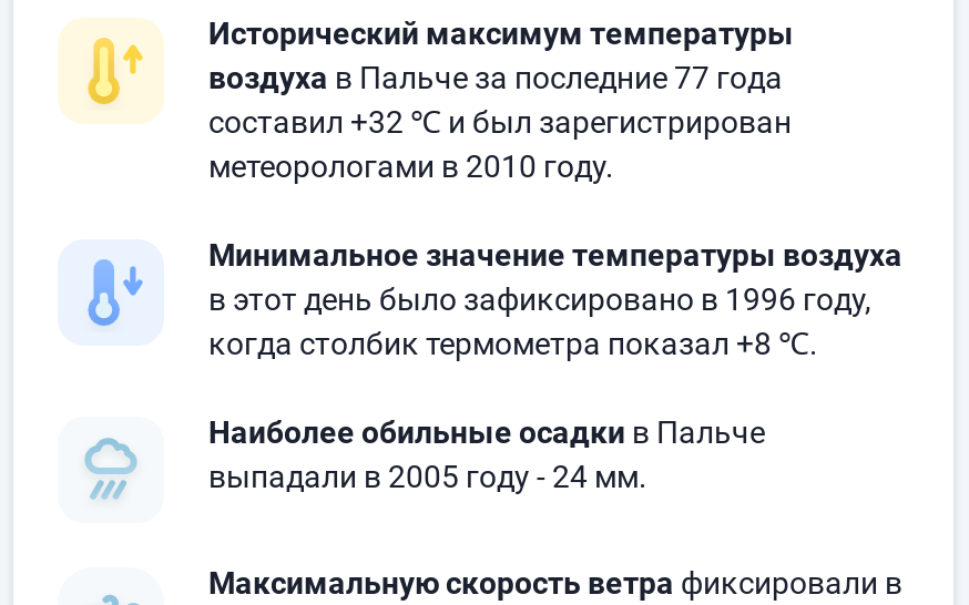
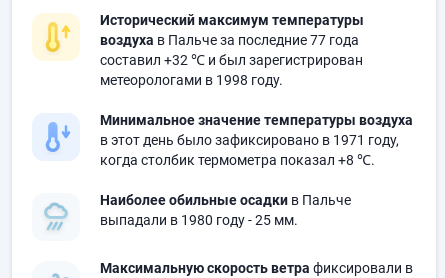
- метеорологами в 2010 году.
+ метеорологами в 1998 году.

- в этот день было зафиксировано в 1996 году,
+ в этот день было зафиксировано в 1971 году,

- выпадали в 2005 году - 24 мм.
+ выпадали в 1980 году - 25 мм.
